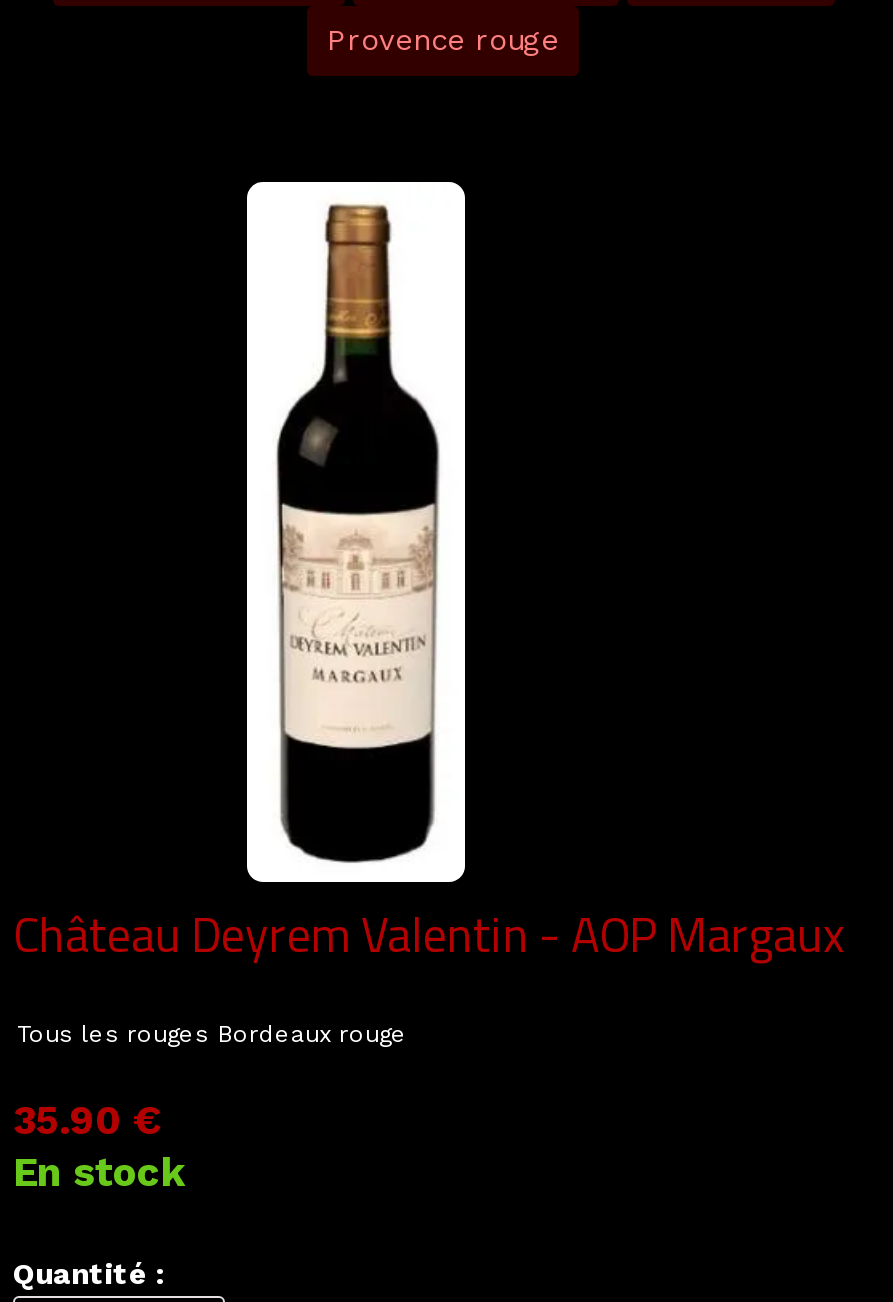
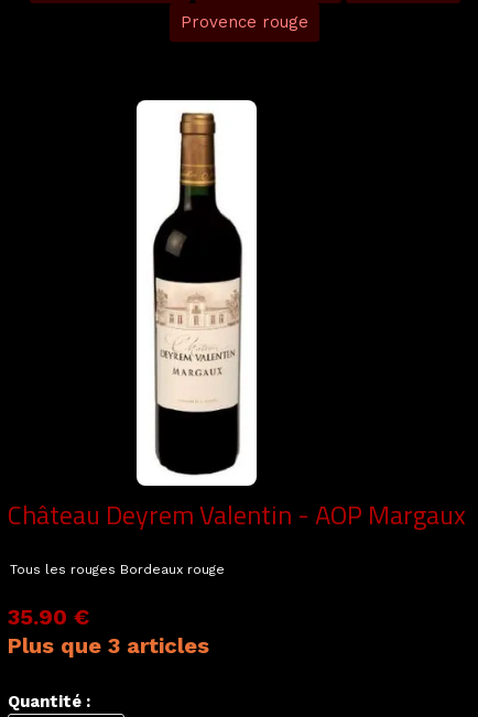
- En stock
+ Plus que 3 articles
